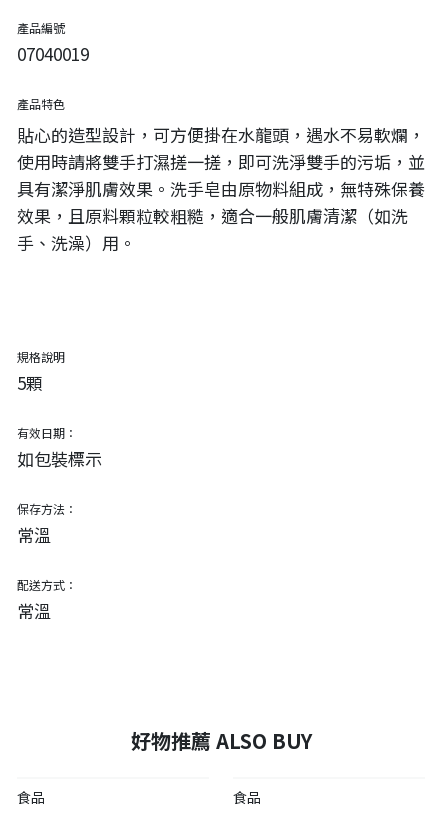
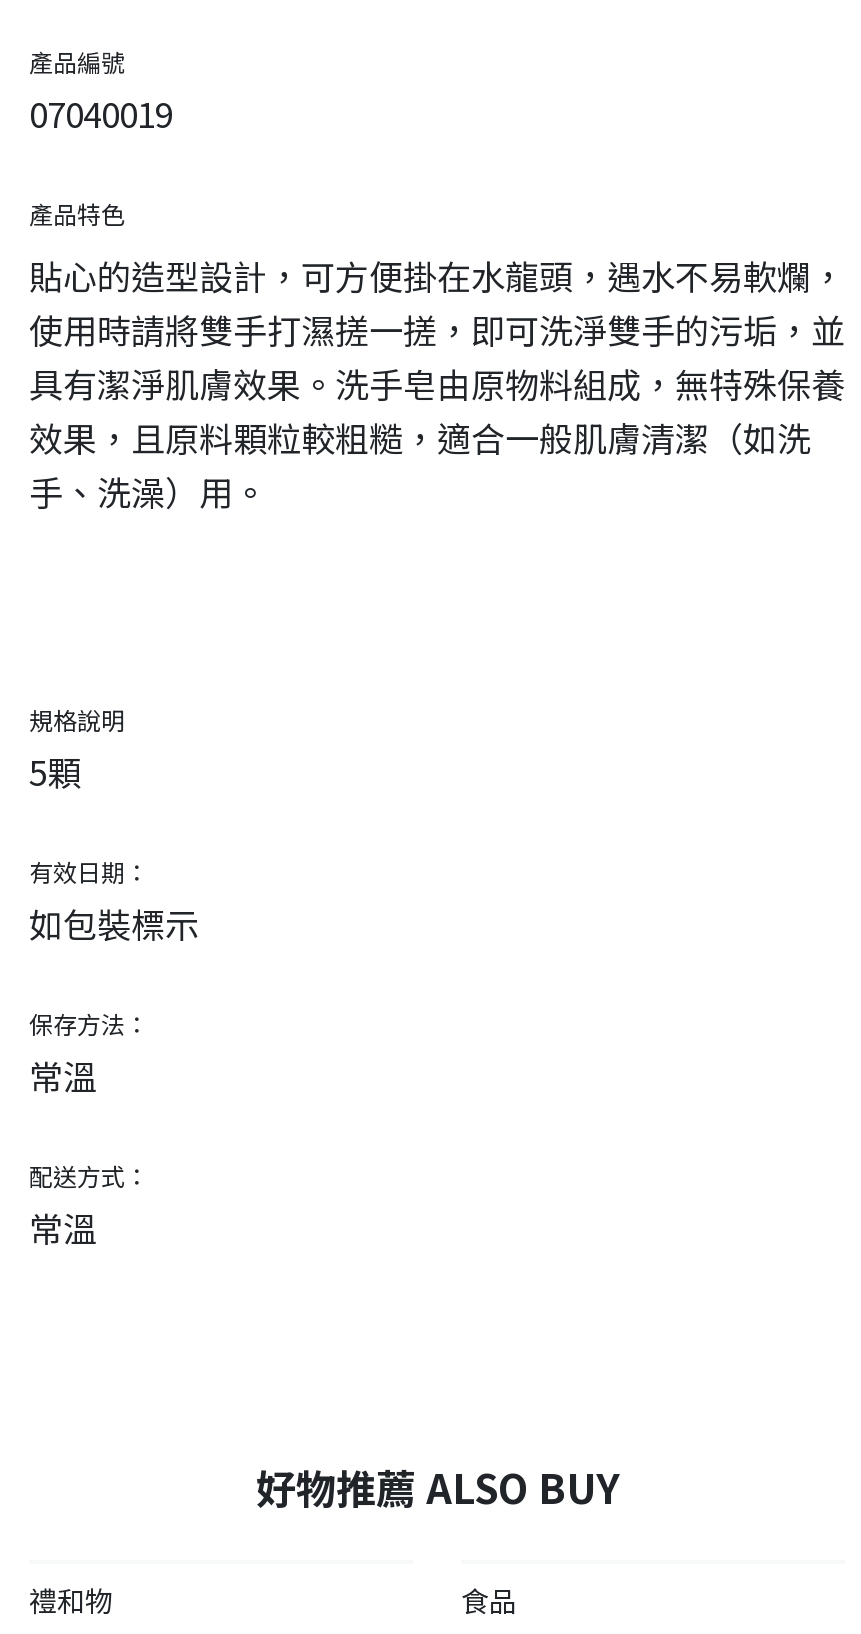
- 食品
+ 禮和物
